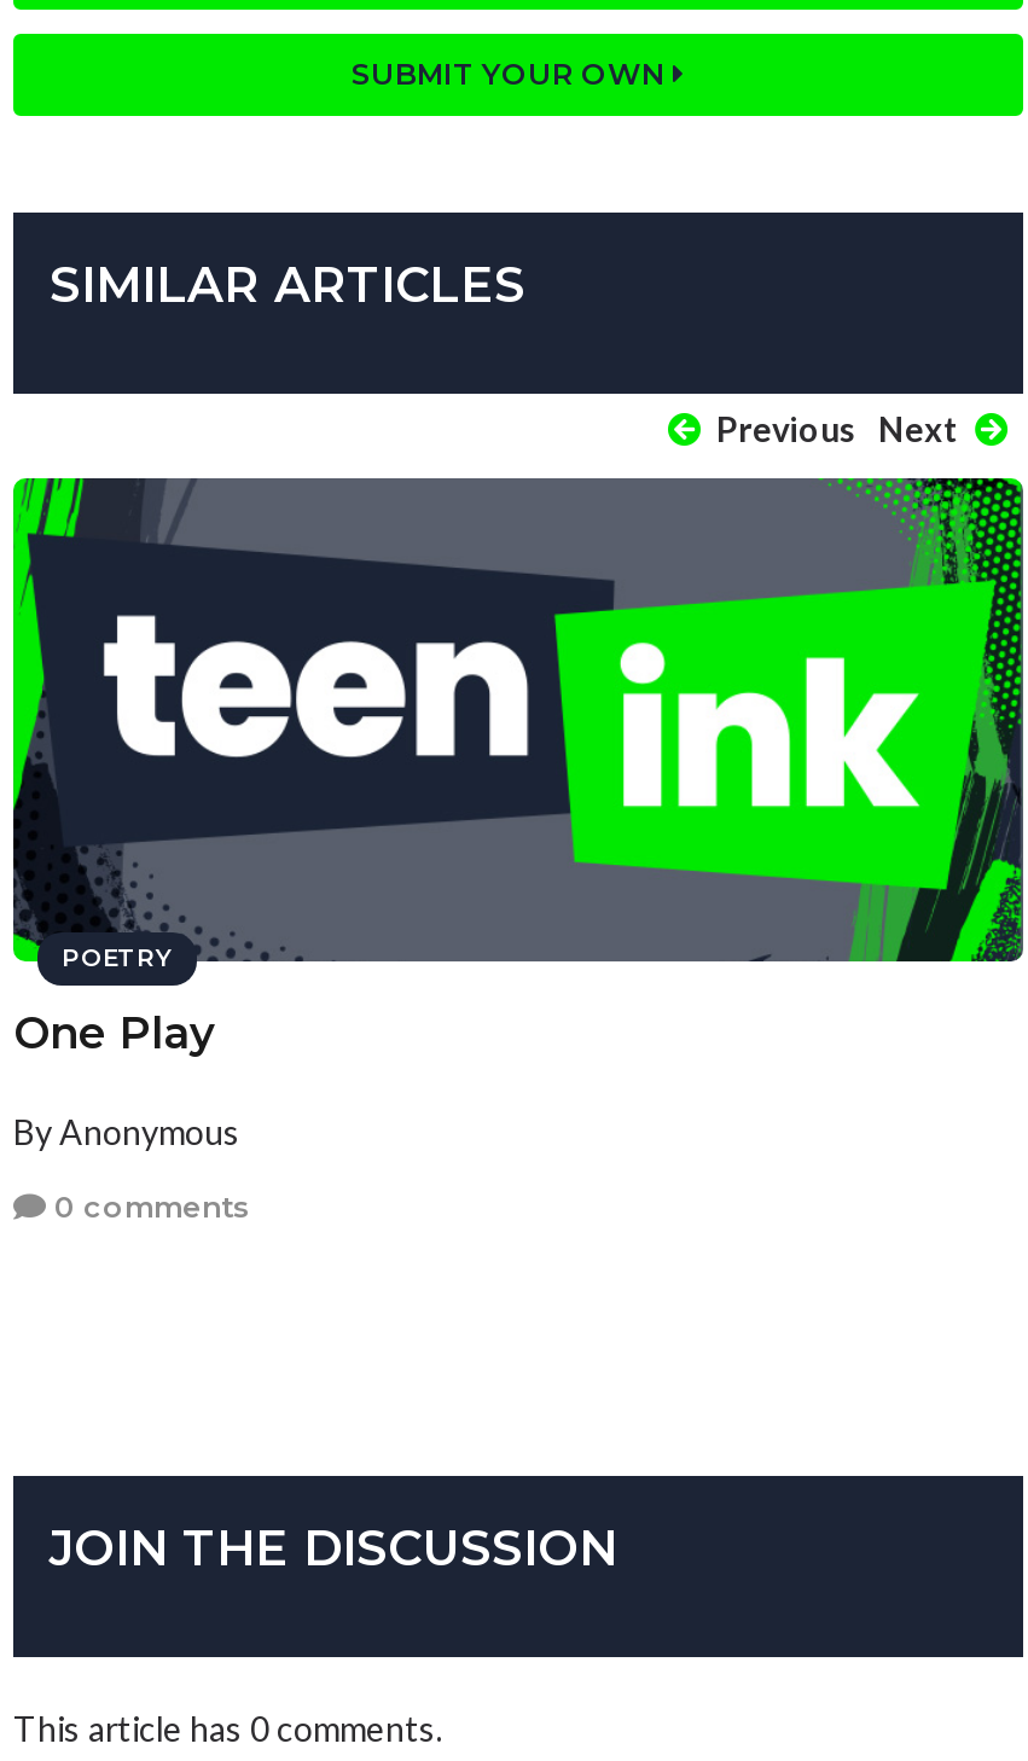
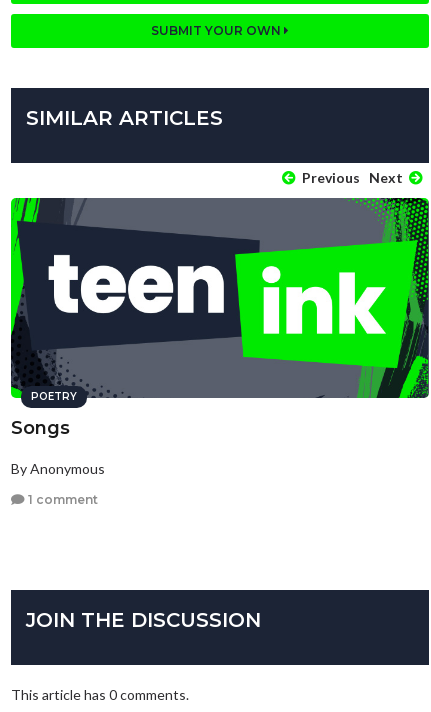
- One Play
+ Songs

- 0 comments
+ 1 comment
